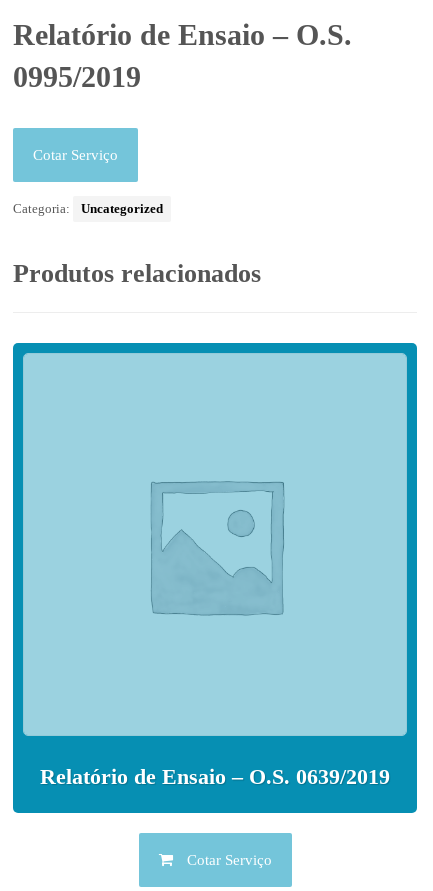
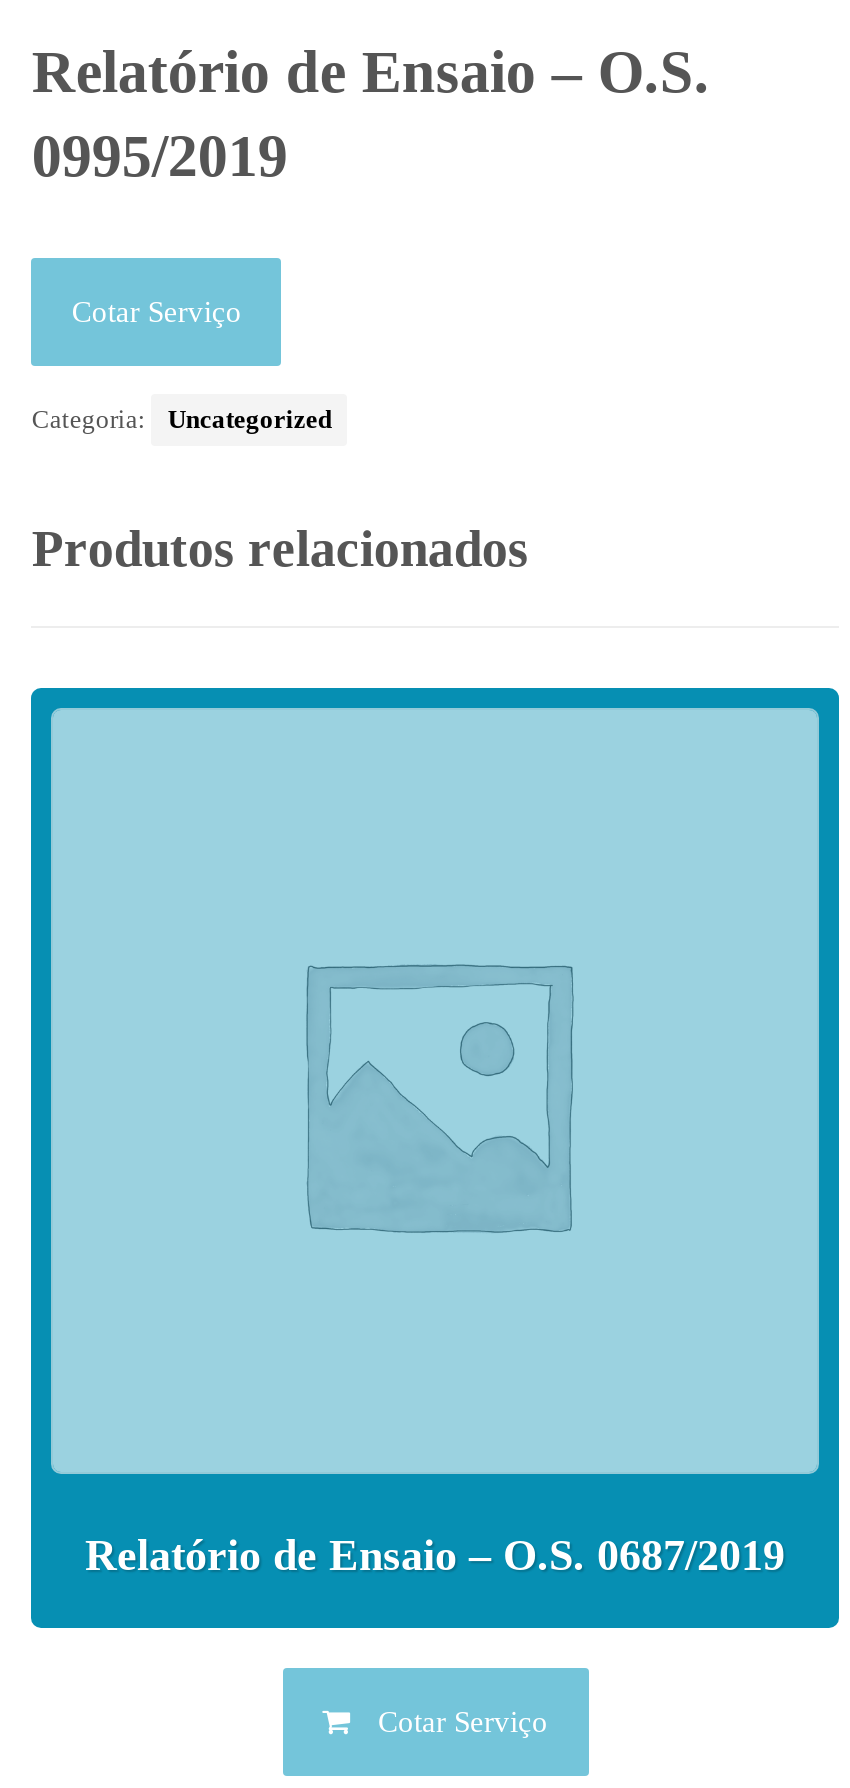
- Relatório de Ensaio – O.S. 0639/2019
+ Relatório de Ensaio – O.S. 0687/2019
